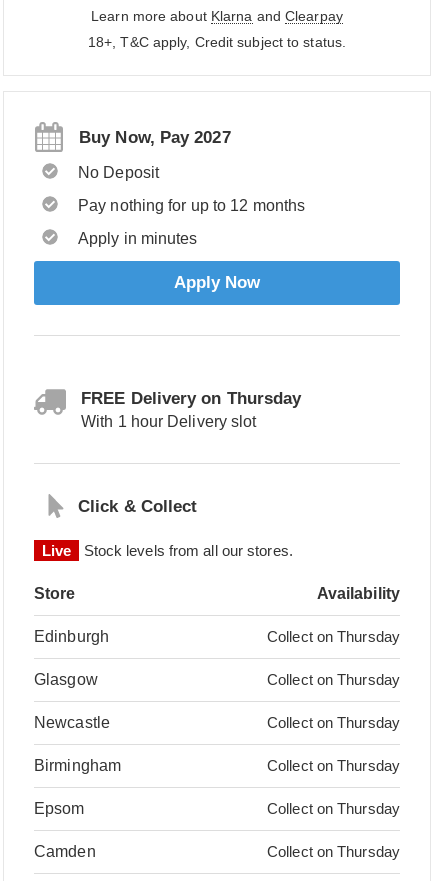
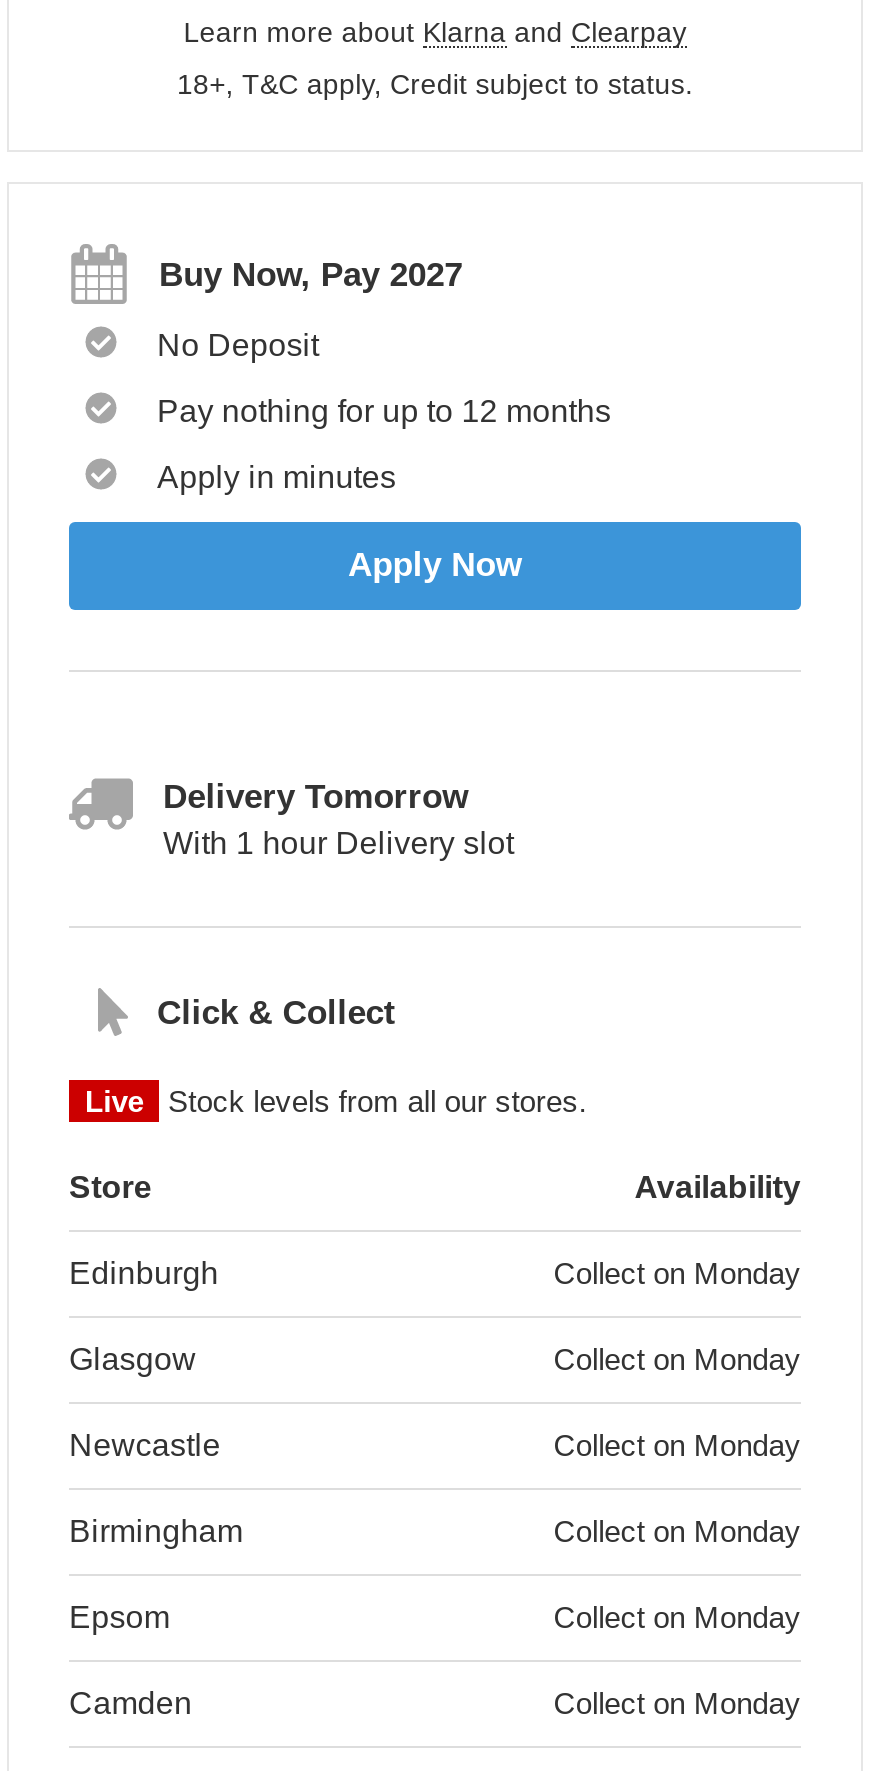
- FREE Delivery on Thursday
+ Delivery Tomorrow

- Collect on Thursday
+ Collect on Monday

- Collect on Thursday
+ Collect on Monday

- Collect on Thursday
+ Collect on Monday

- Collect on Thursday
+ Collect on Monday

- Collect on Thursday
+ Collect on Monday

- Collect on Thursday
+ Collect on Monday
